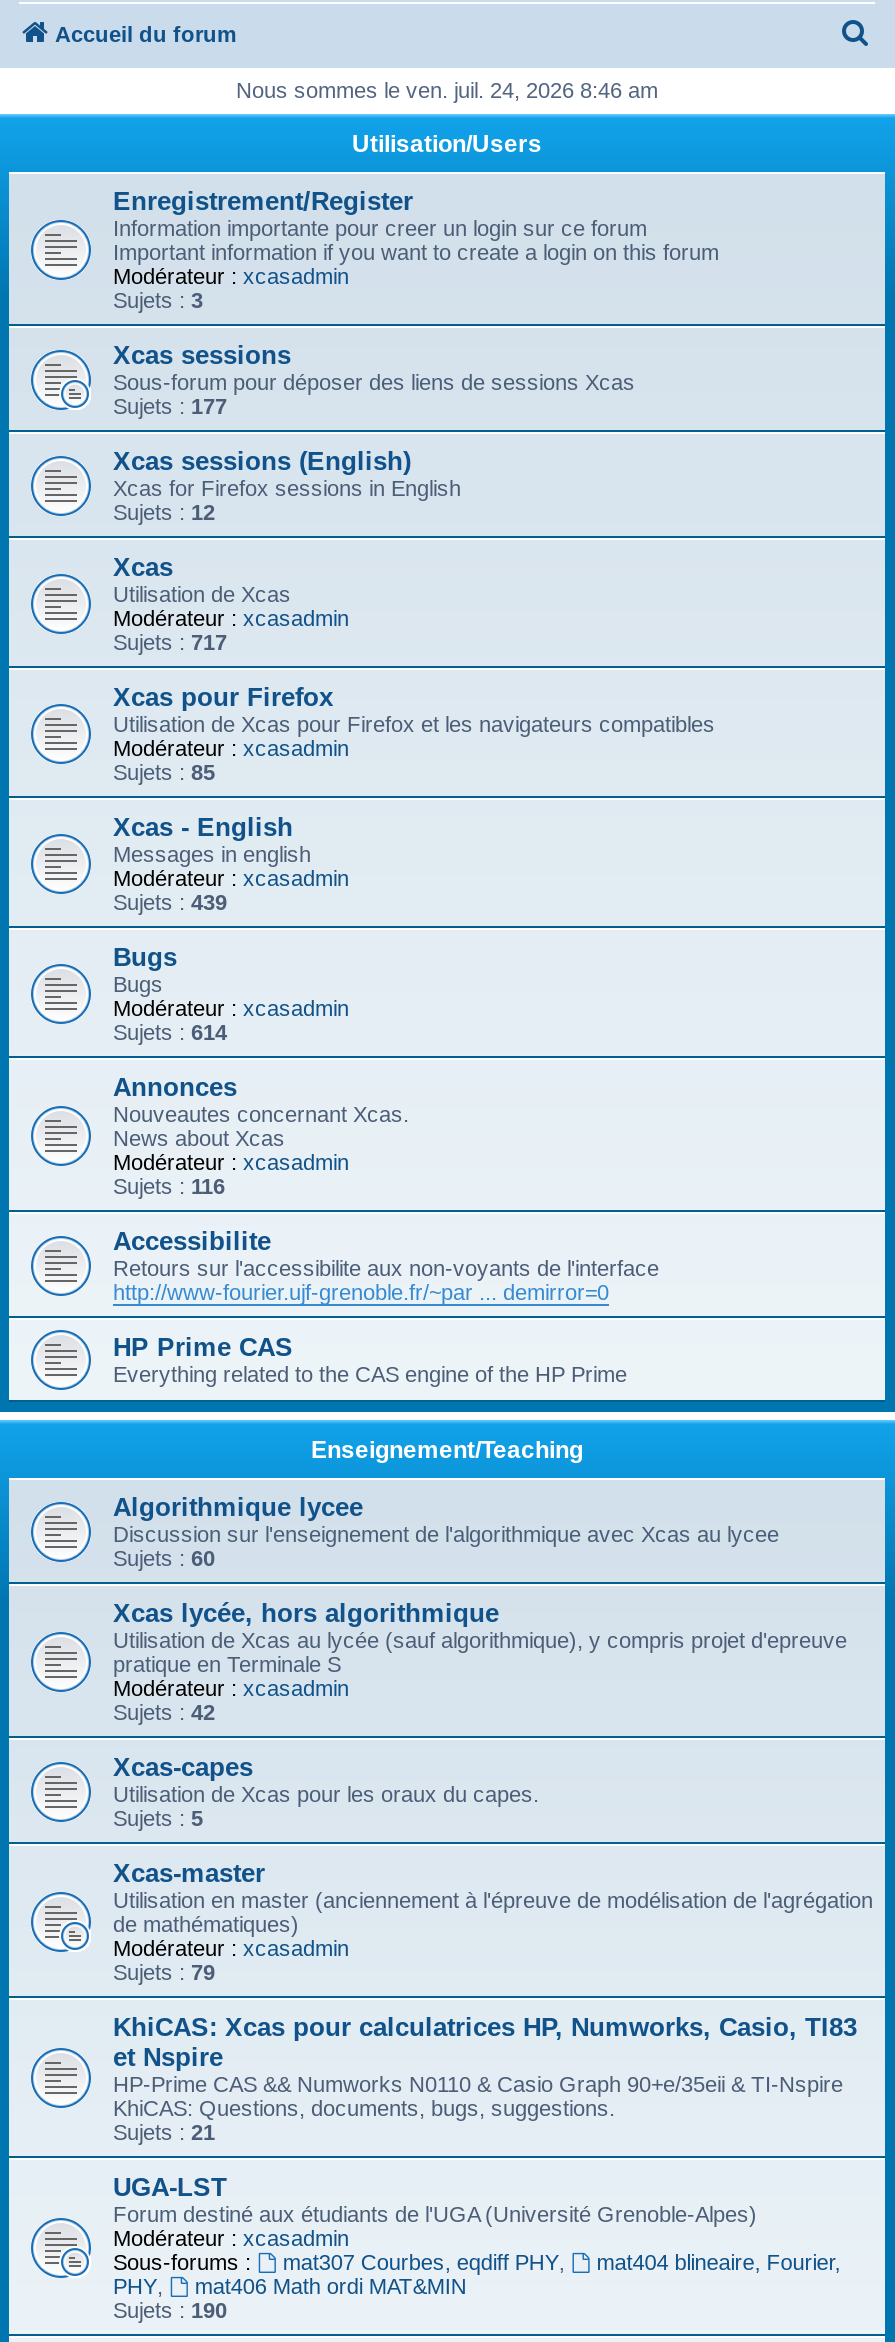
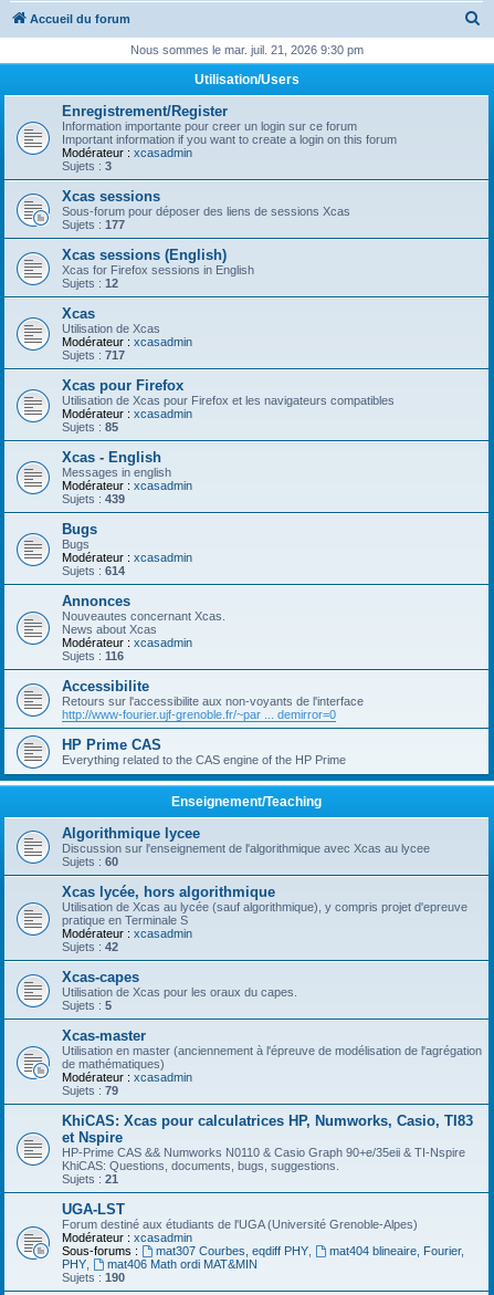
- Nous sommes le ven. juil. 24, 2026 8:46 am
+ Nous sommes le mar. juil. 21, 2026 9:30 pm
